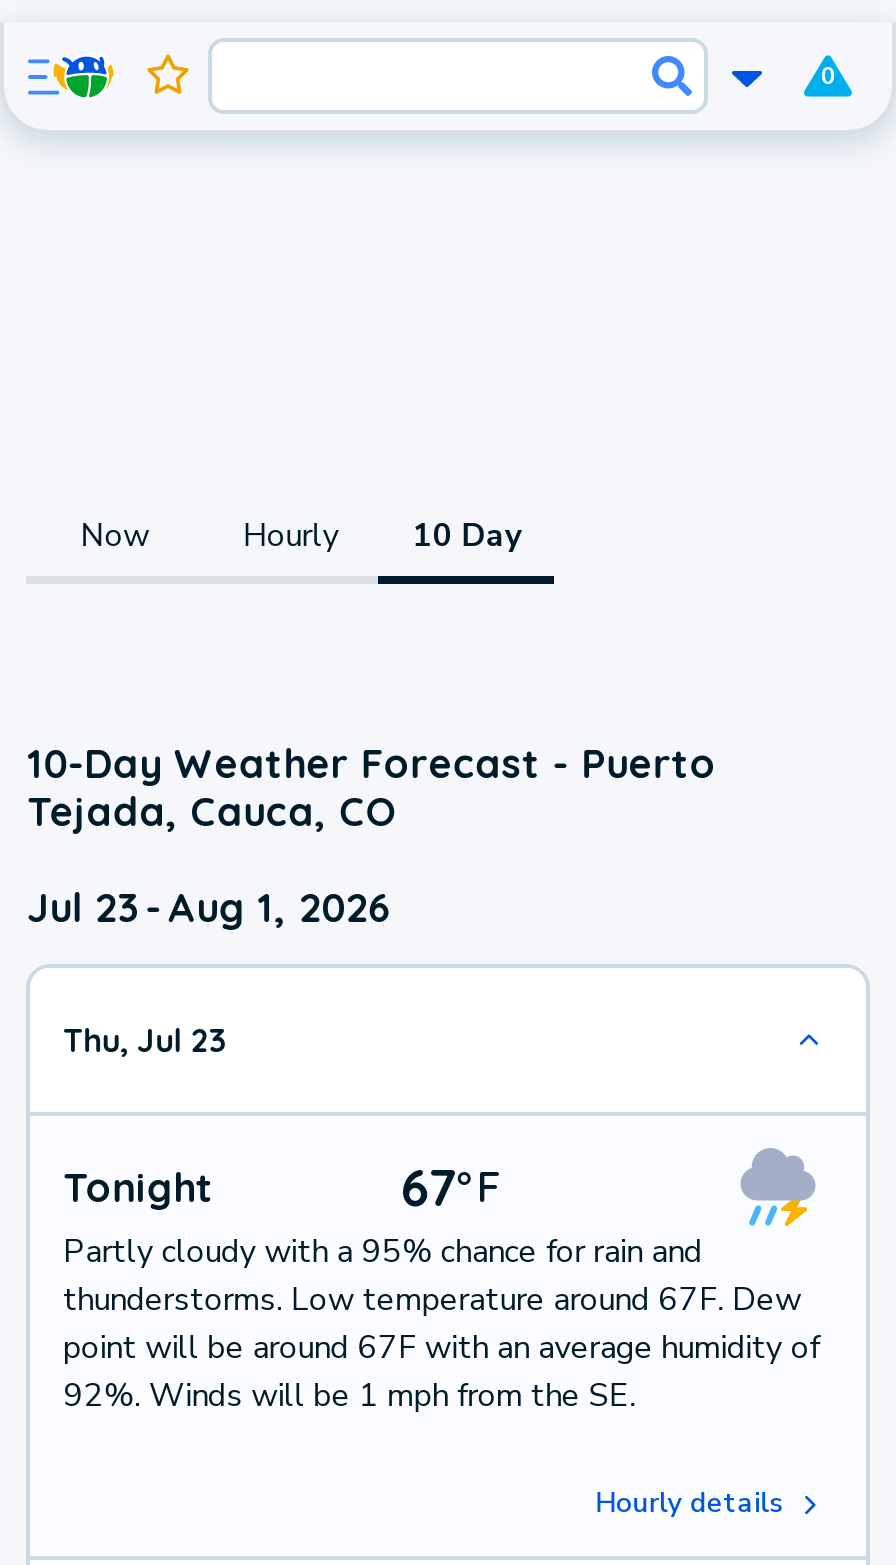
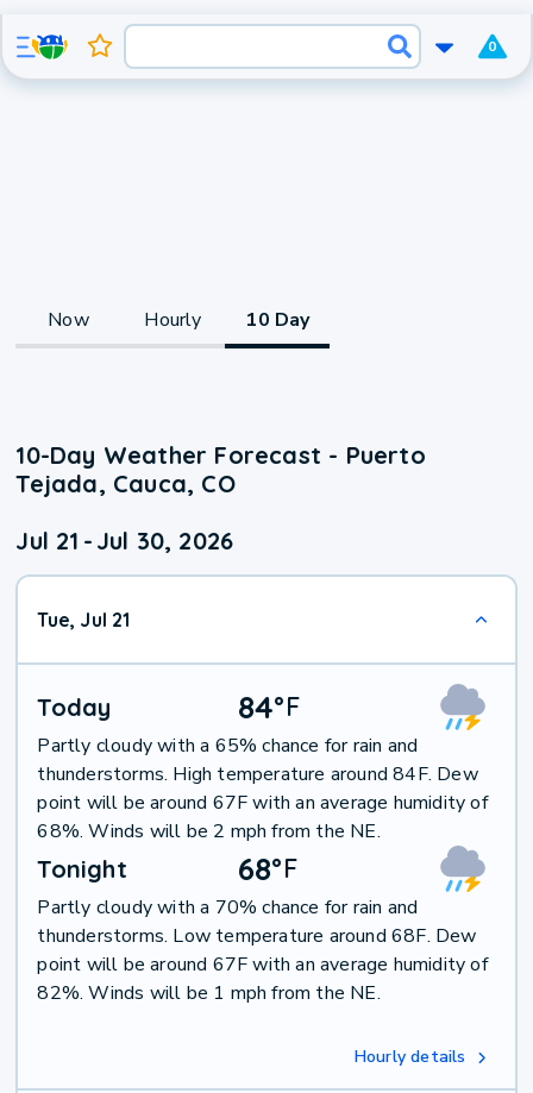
- Jul 23 - Aug 1, 2026
+ Jul 21 - Jul 30, 2026

- Thu, Jul 23
+ Tue, Jul 21

- Tonight
- 67°F
- Partly cloudy with a 95% chance for rain and
- thunderstorms. Low temperature around 67F. Dew
+ Today
+ 84°F
+ Partly cloudy with a 65% chance for rain and
+ thunderstorms. High temperature around 84F. Dew

- 92%. Winds will be 1 mph from the SE.
+ 68%. Winds will be 2 mph from the NE.
+ Tonight
+ 68°F
+ Partly cloudy with a 70% chance for rain and
+ thunderstorms. Low temperature around 68F. Dew
+ point will be around 67F with an average humidity of
+ 82%. Winds will be 1 mph from the NE.
